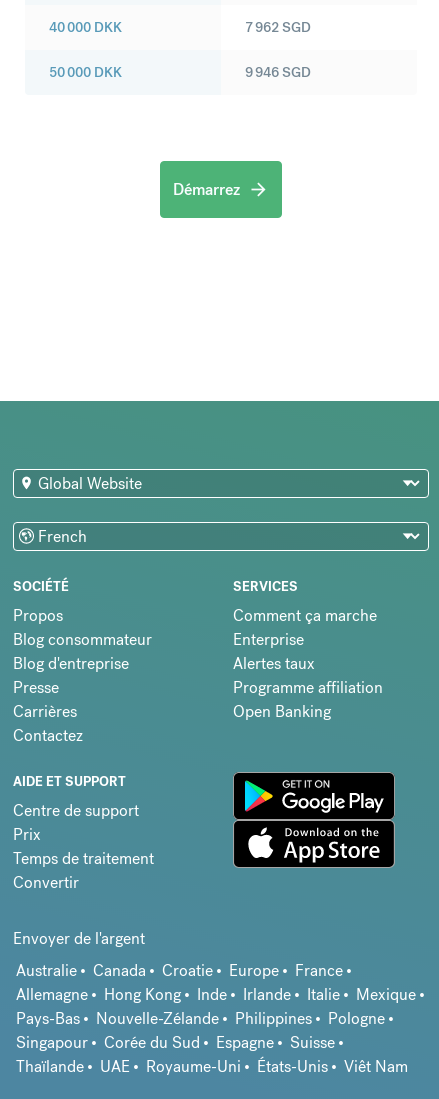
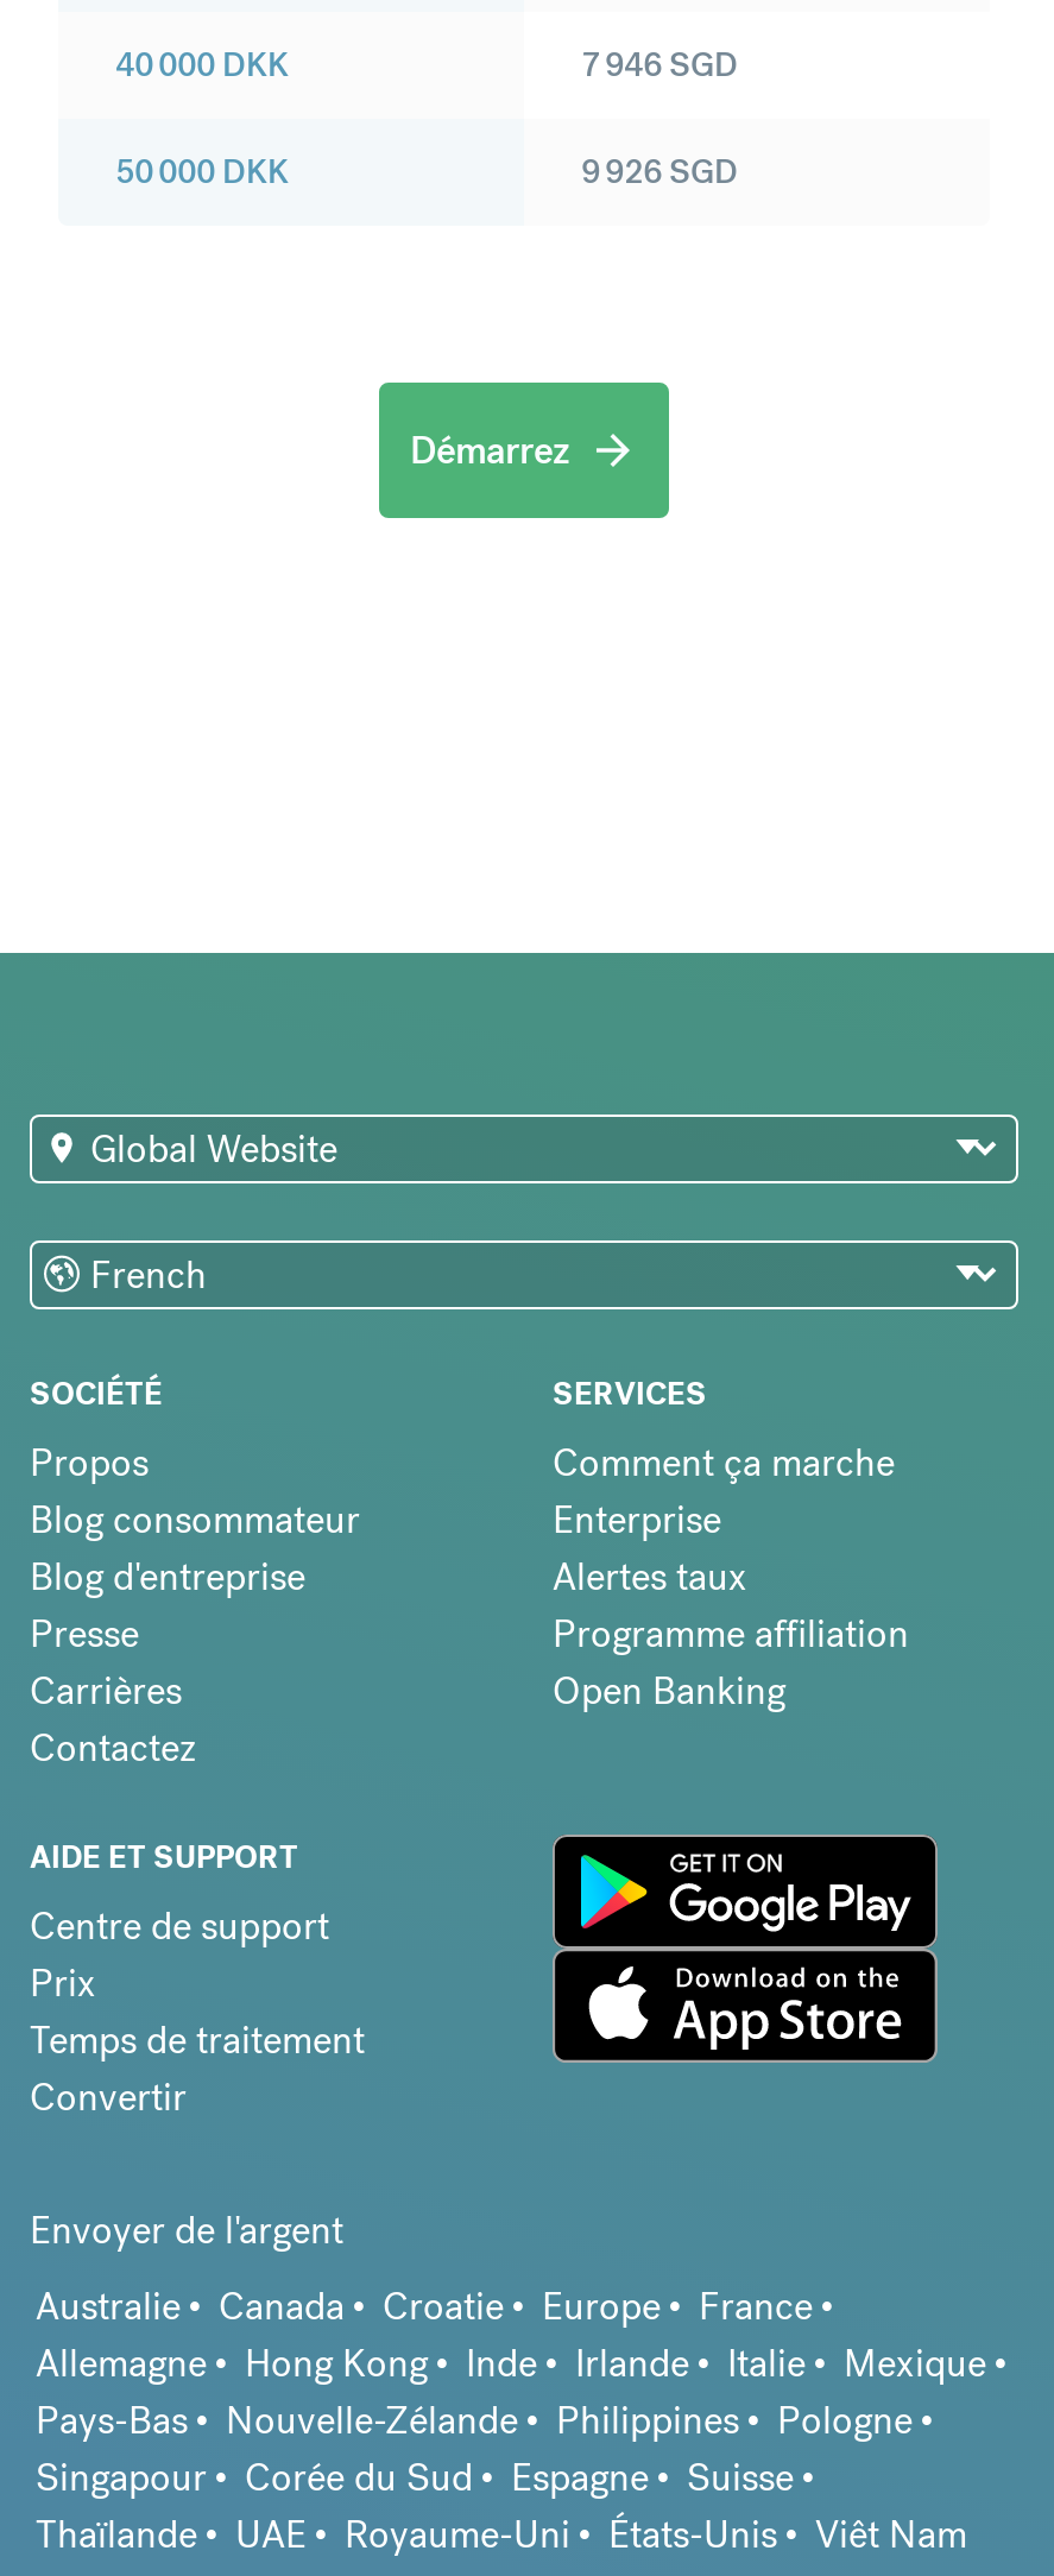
- 7 962 SGD
+ 7 946 SGD

- 9 946 SGD
+ 9 926 SGD
